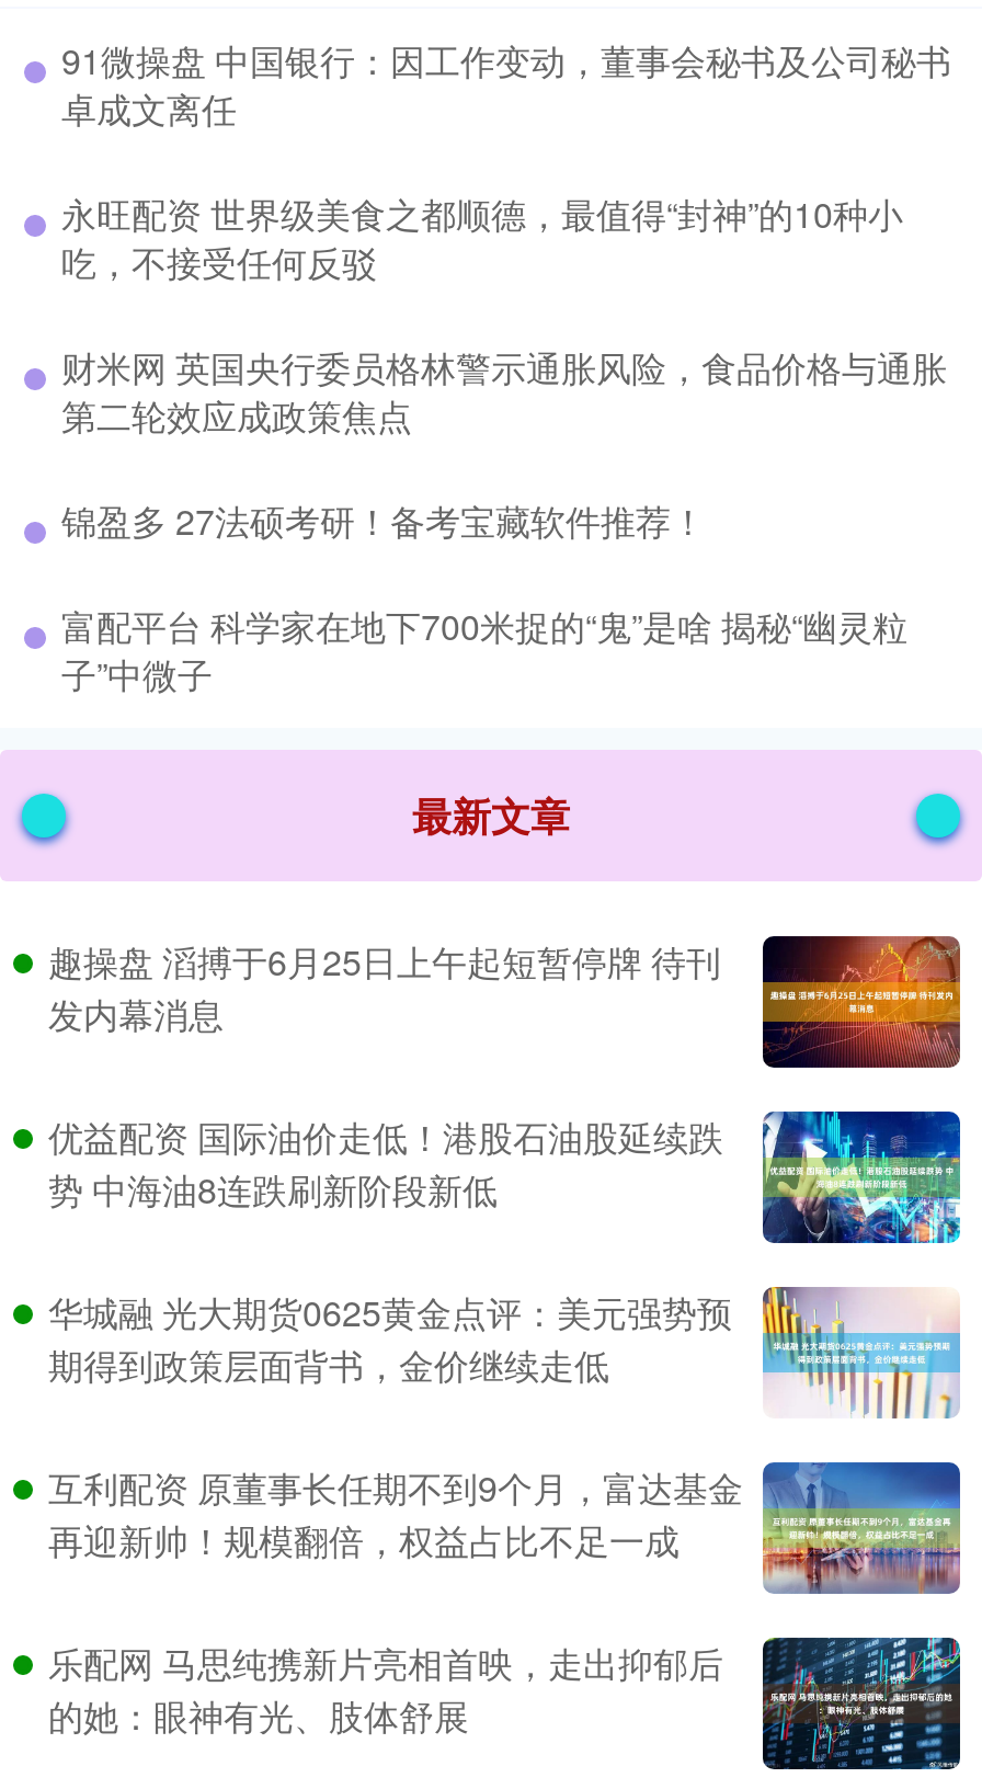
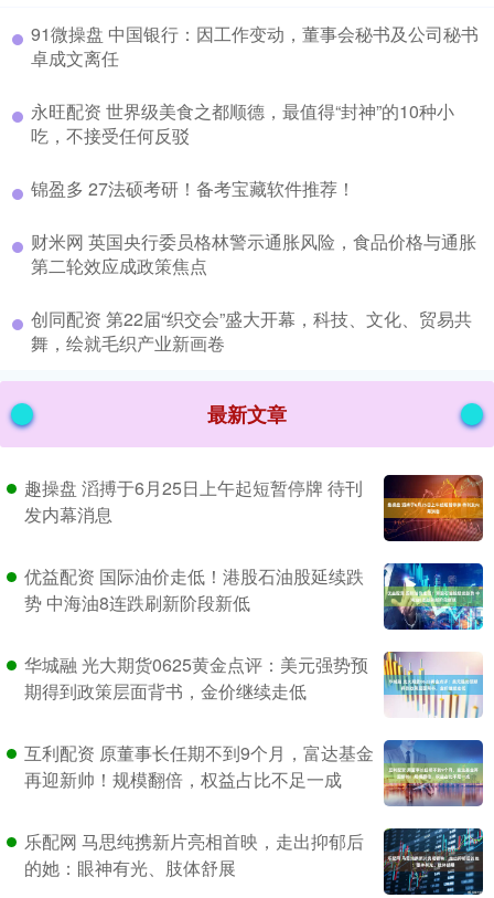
moved down: 财米网 英国央行委员格林警示通胀风险，食品价格与通胀 | 第二轮效应成政策焦点

moved up: 锦盈多 27法硕考研！备考宝藏软件推荐！

- 富配平台 科学家在地下700米捉的“鬼”是啥 揭秘“幽灵粒
- 子”中微子
+ 创同配资 第22届“织交会”盛大开幕，科技、文化、贸易共
+ 舞，绘就毛织产业新画卷
